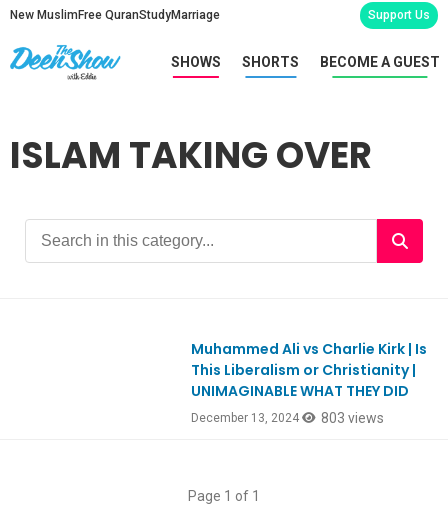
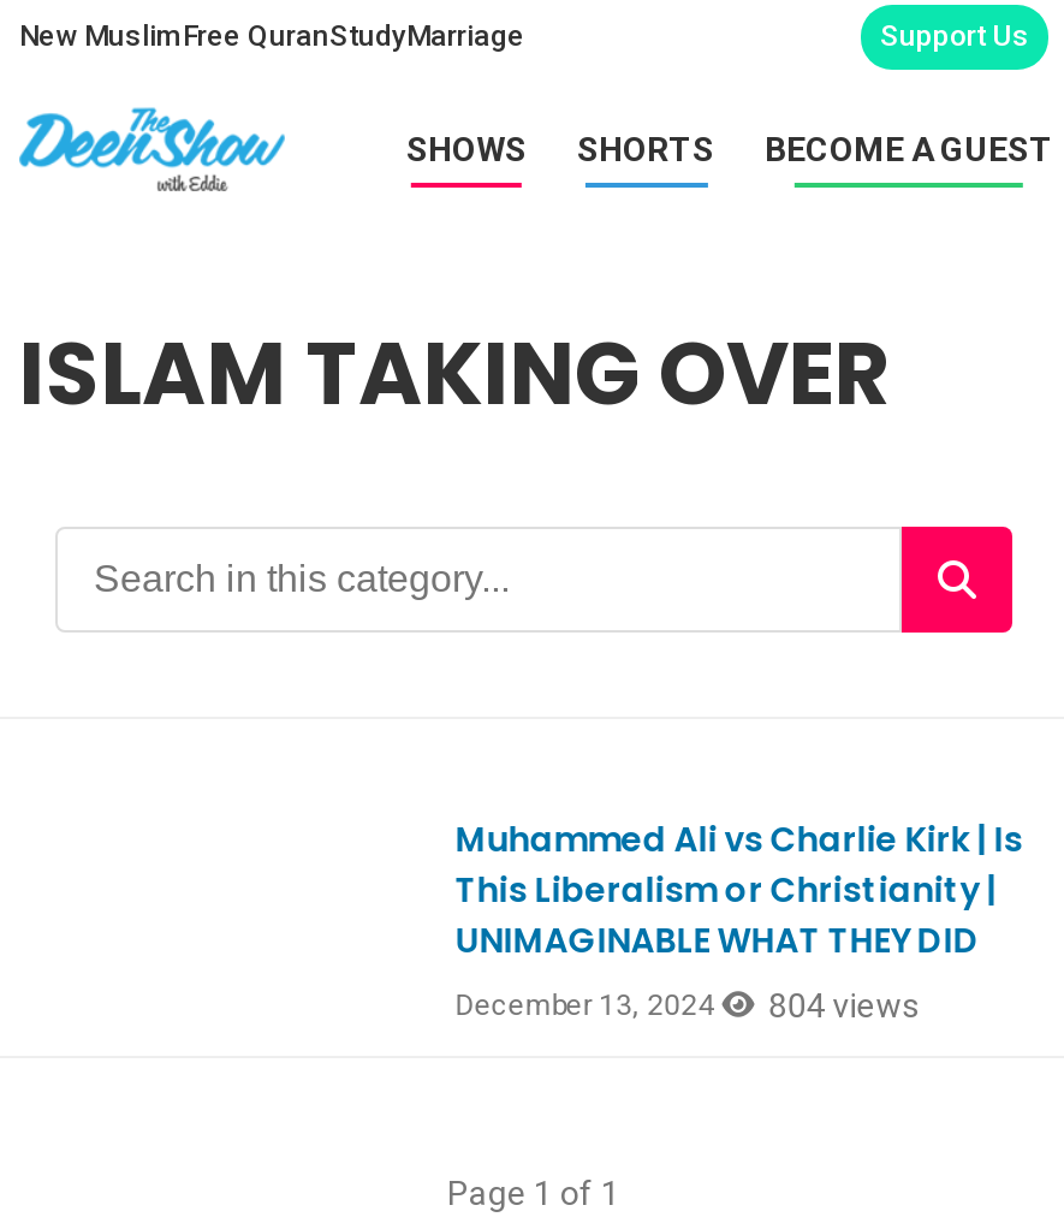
- December 13, 2024 803 views
+ December 13, 2024 804 views
